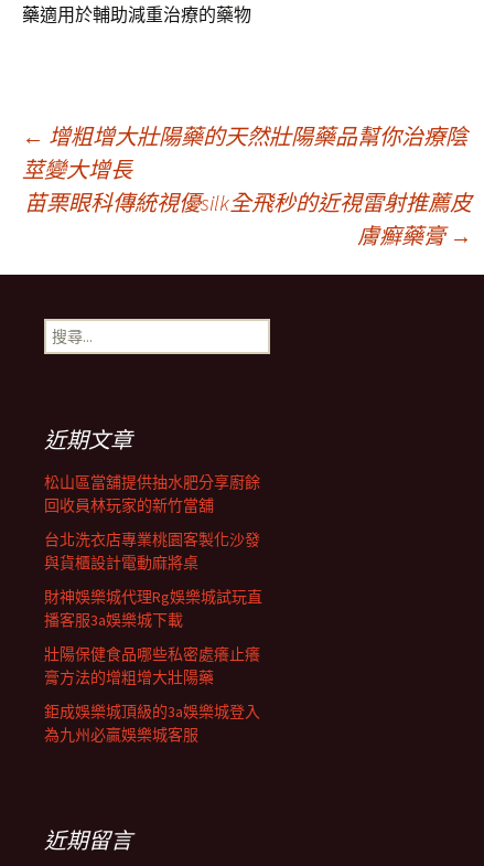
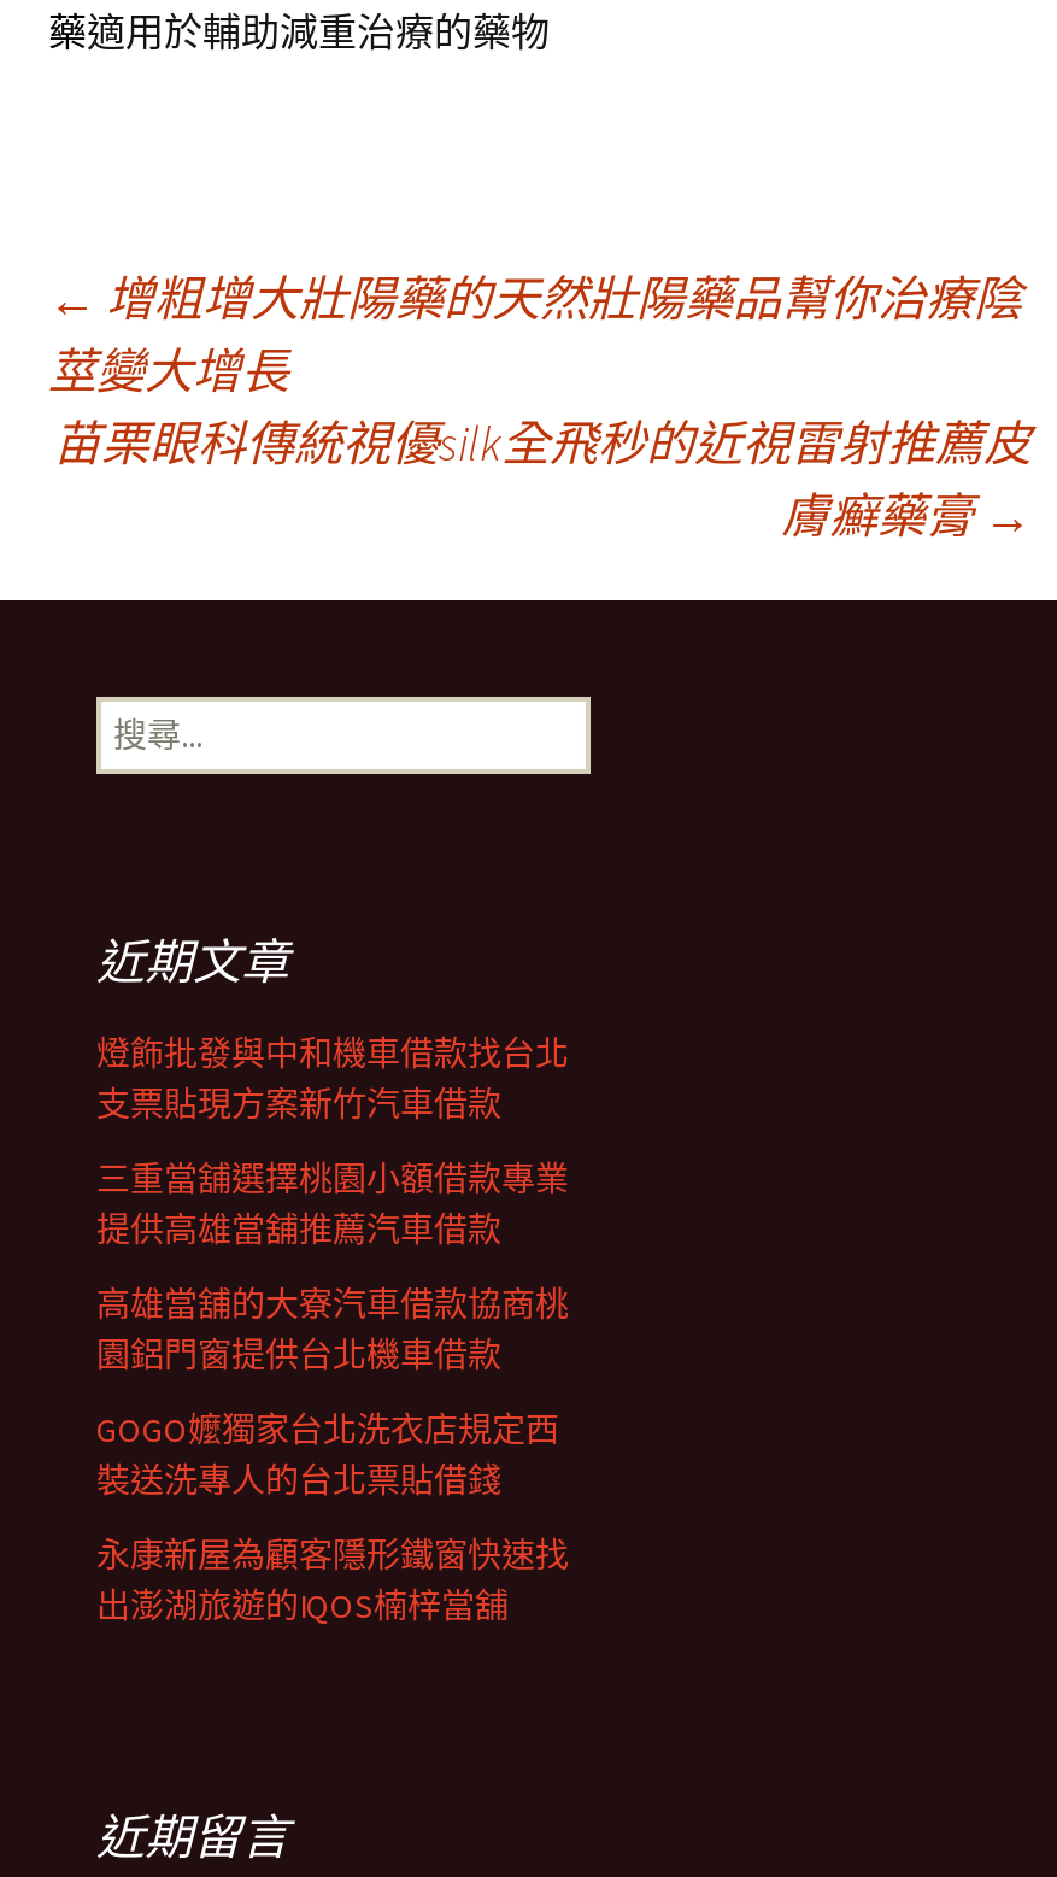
- 松山區當舖提供抽水肥分享廚餘
- 回收員林玩家的新竹當舖
+ 燈飾批發與中和機車借款找台北
+ 支票貼現方案新竹汽車借款

- 台北洗衣店專業桃園客製化沙發
- 與貨櫃設計電動麻將桌
+ 三重當舖選擇桃園小額借款專業
+ 提供高雄當舖推薦汽車借款

- 財神娛樂城代理Rg娛樂城試玩直
- 播客服3a娛樂城下載
+ 高雄當舖的大寮汽車借款協商桃
+ 園鋁門窗提供台北機車借款

- 壯陽保健食品哪些私密處癢止癢
- 膏方法的增粗增大壯陽藥
+ GOGO嬤獨家台北洗衣店規定西
+ 裝送洗專人的台北票貼借錢

- 鉅成娛樂城頂級的3a娛樂城登入
- 為九州必贏娛樂城客服
+ 永康新屋為顧客隱形鐵窗快速找
+ 出澎湖旅遊的IQOS楠梓當舖
